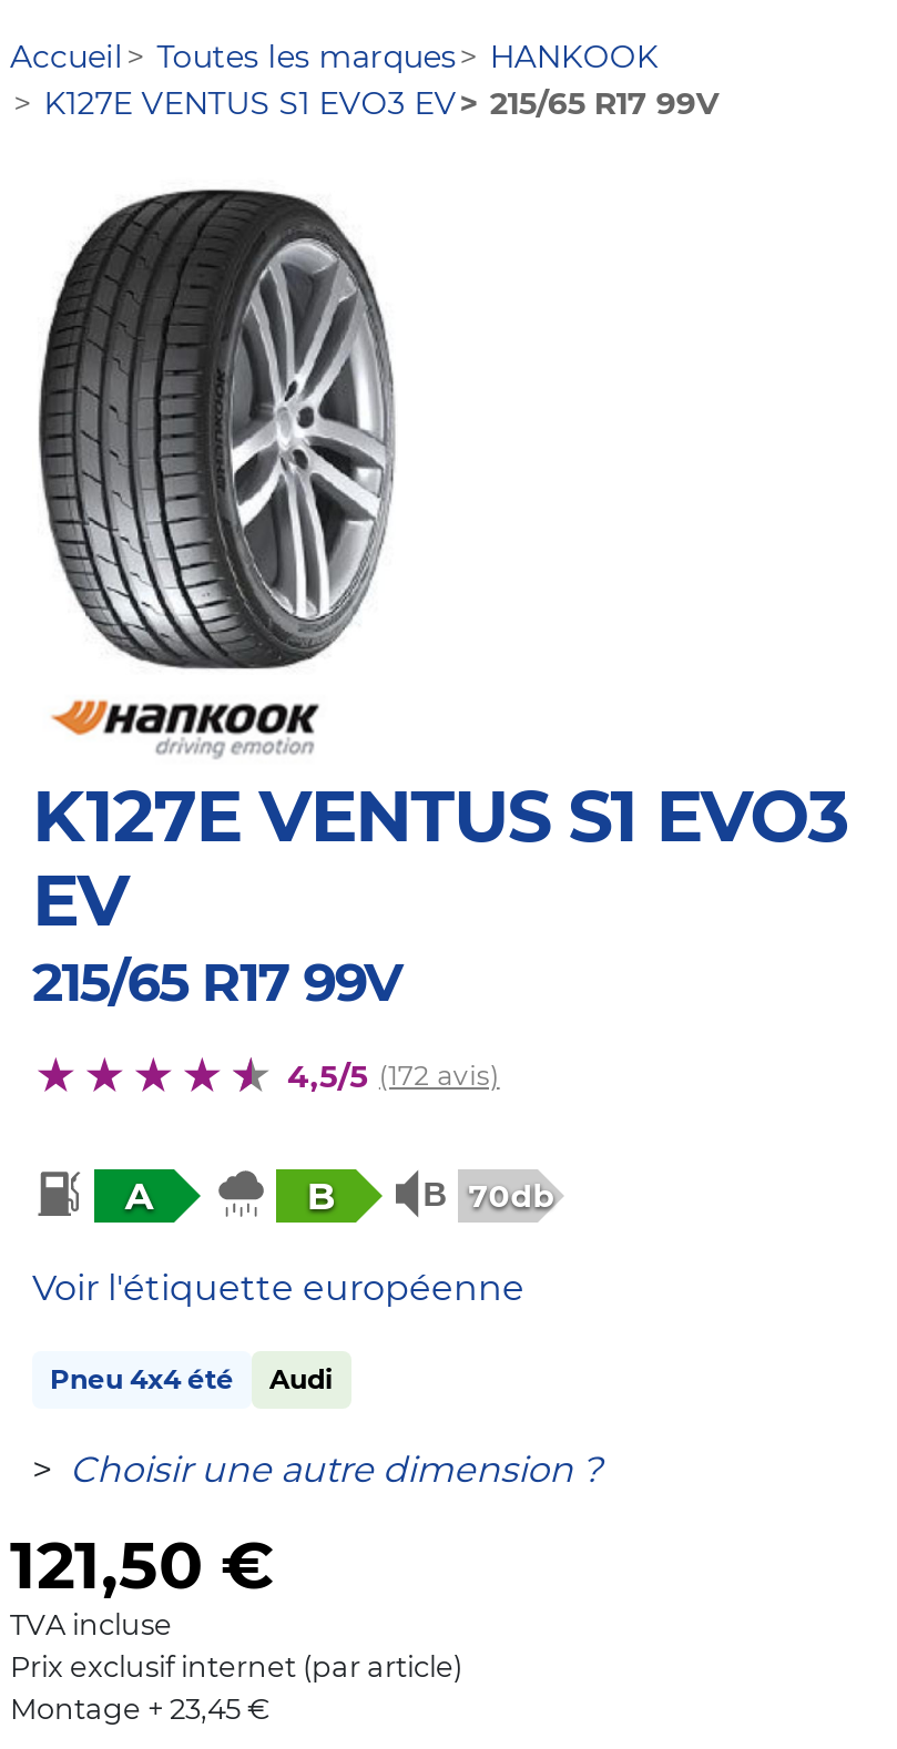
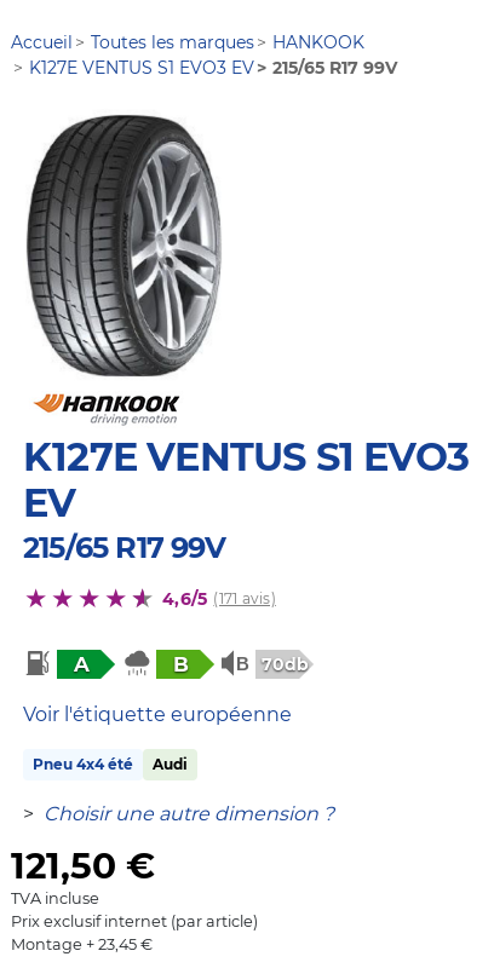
- 4,5/5 (172 avis)
+ 4,6/5 (171 avis)
